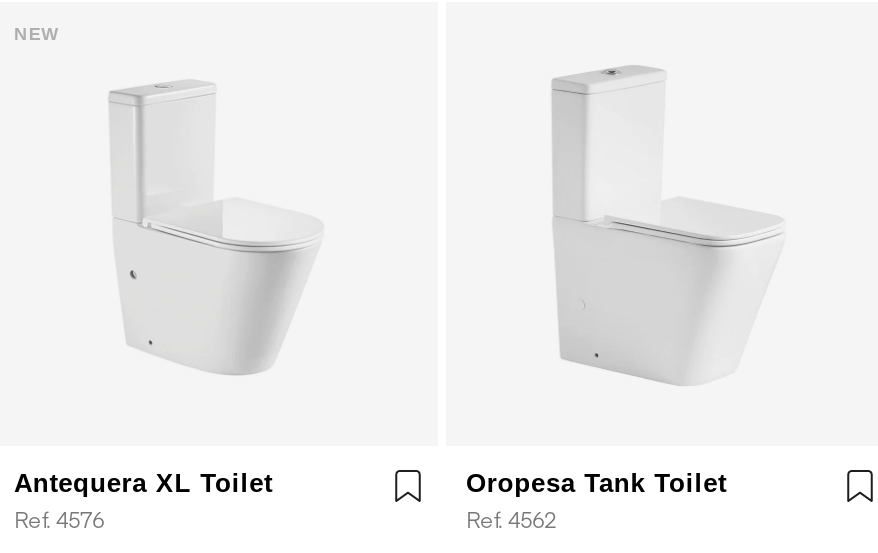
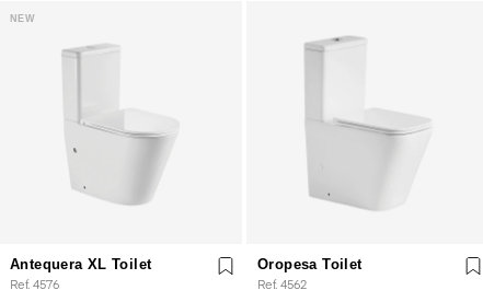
- Oropesa Tank Toilet
+ Oropesa Toilet
